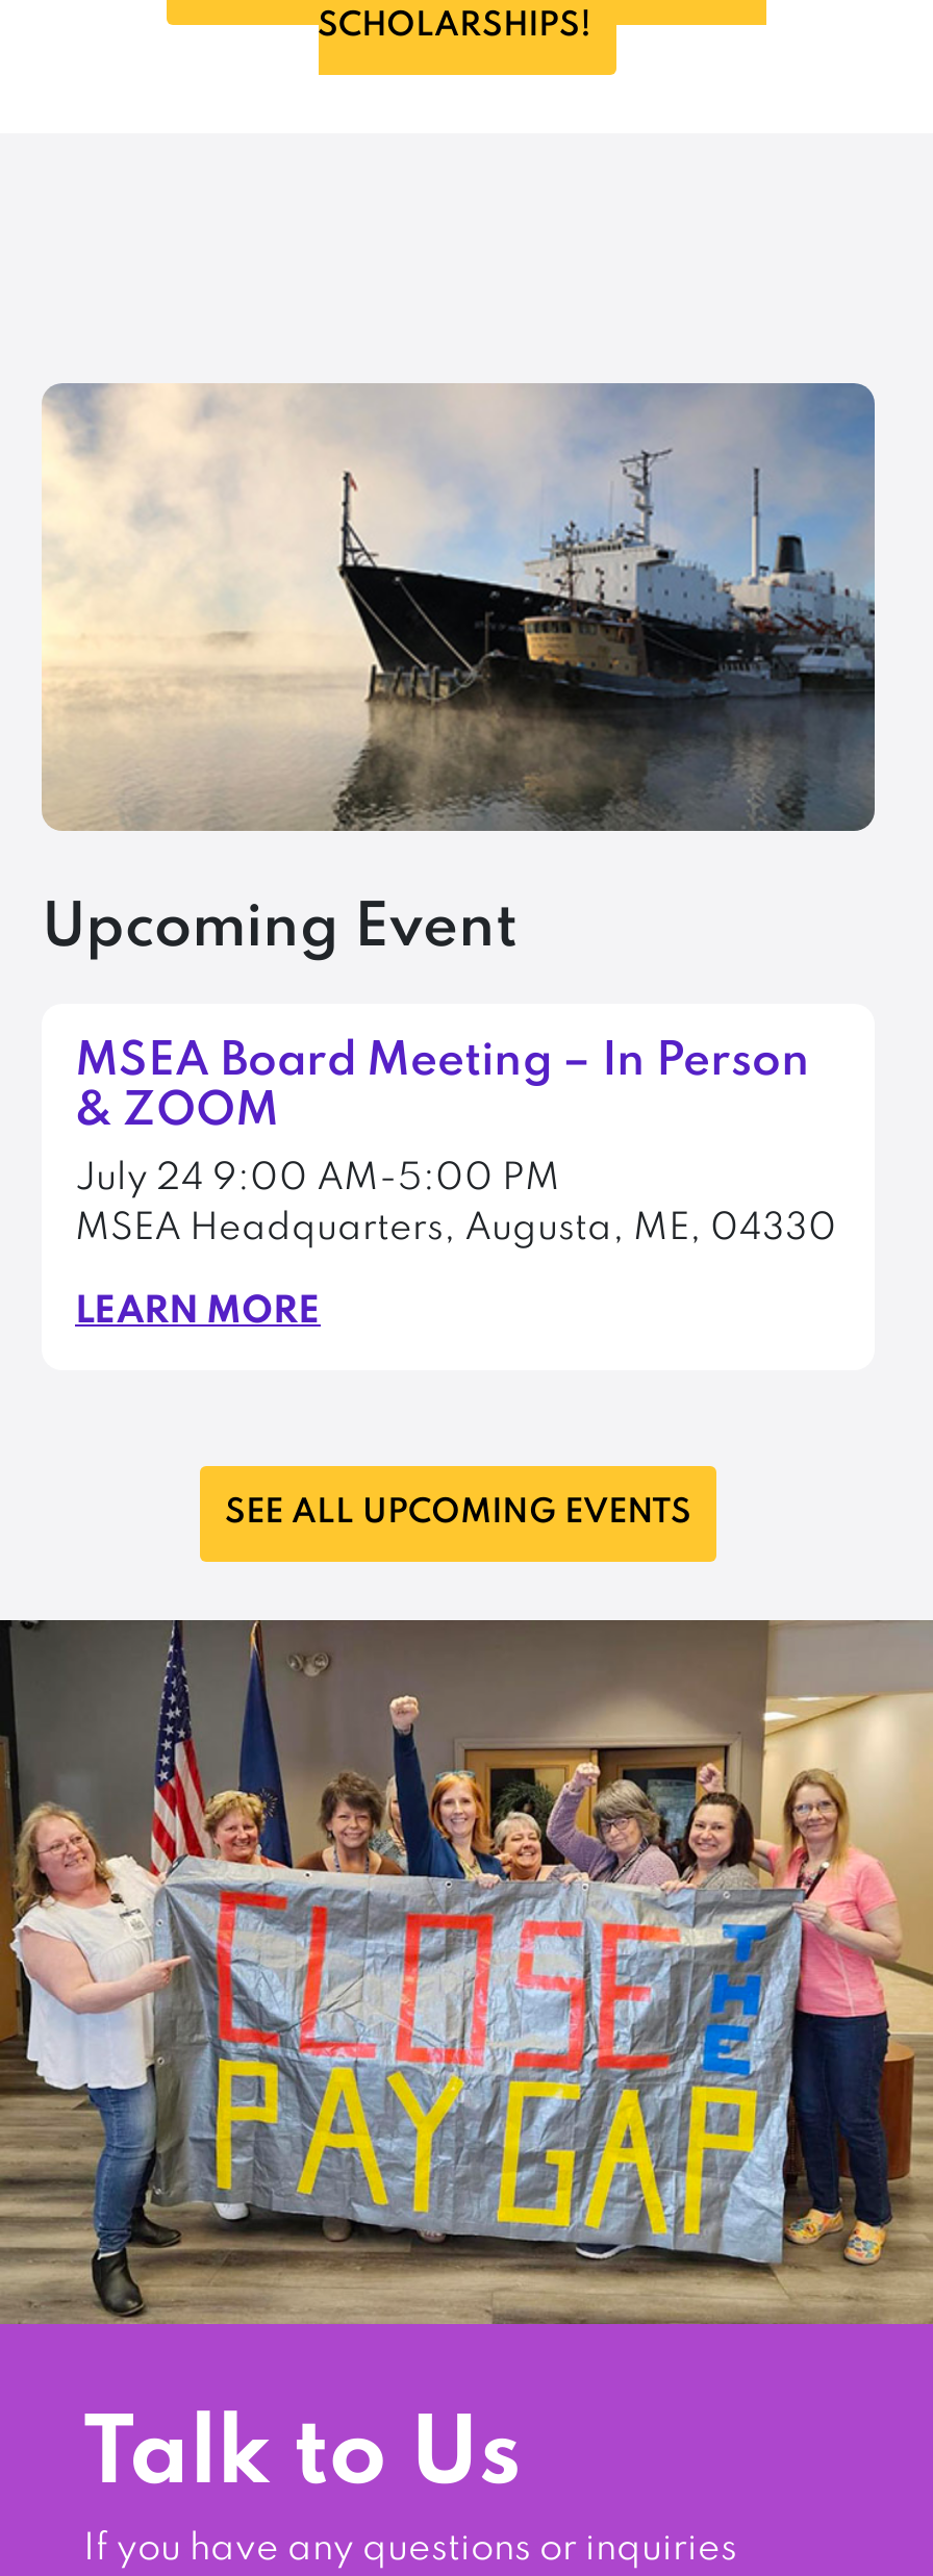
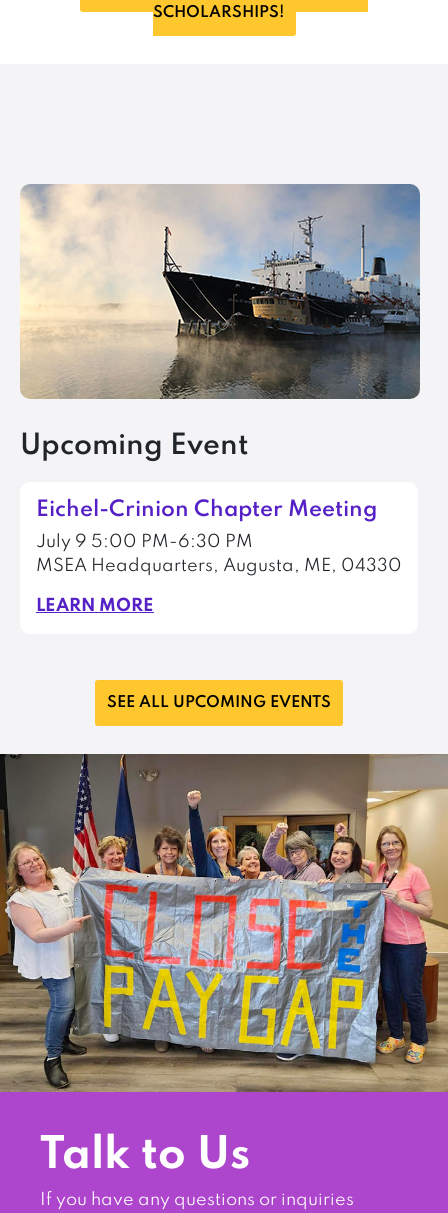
- MSEA Board Meeting – In Person
- & ZOOM
+ Eichel-Crinion Chapter Meeting

- July 24 9:00 AM-5:00 PM
+ July 9 5:00 PM-6:30 PM
